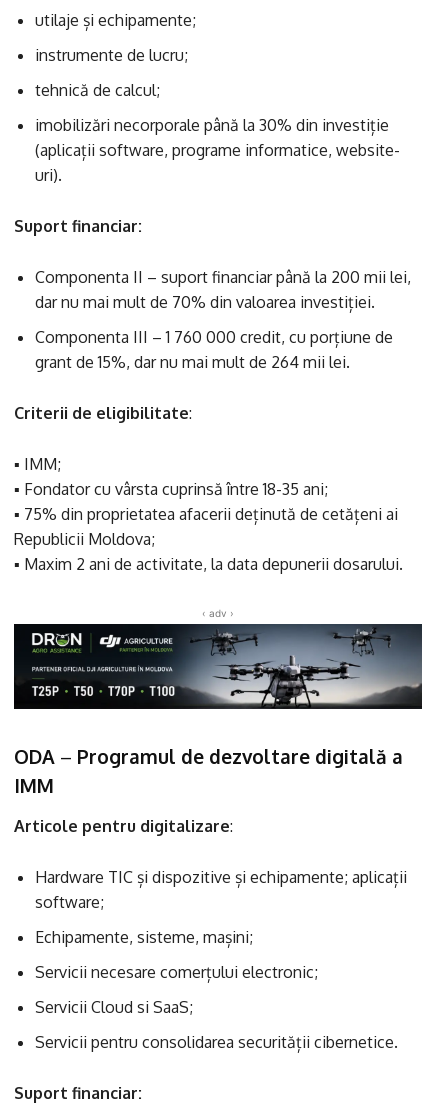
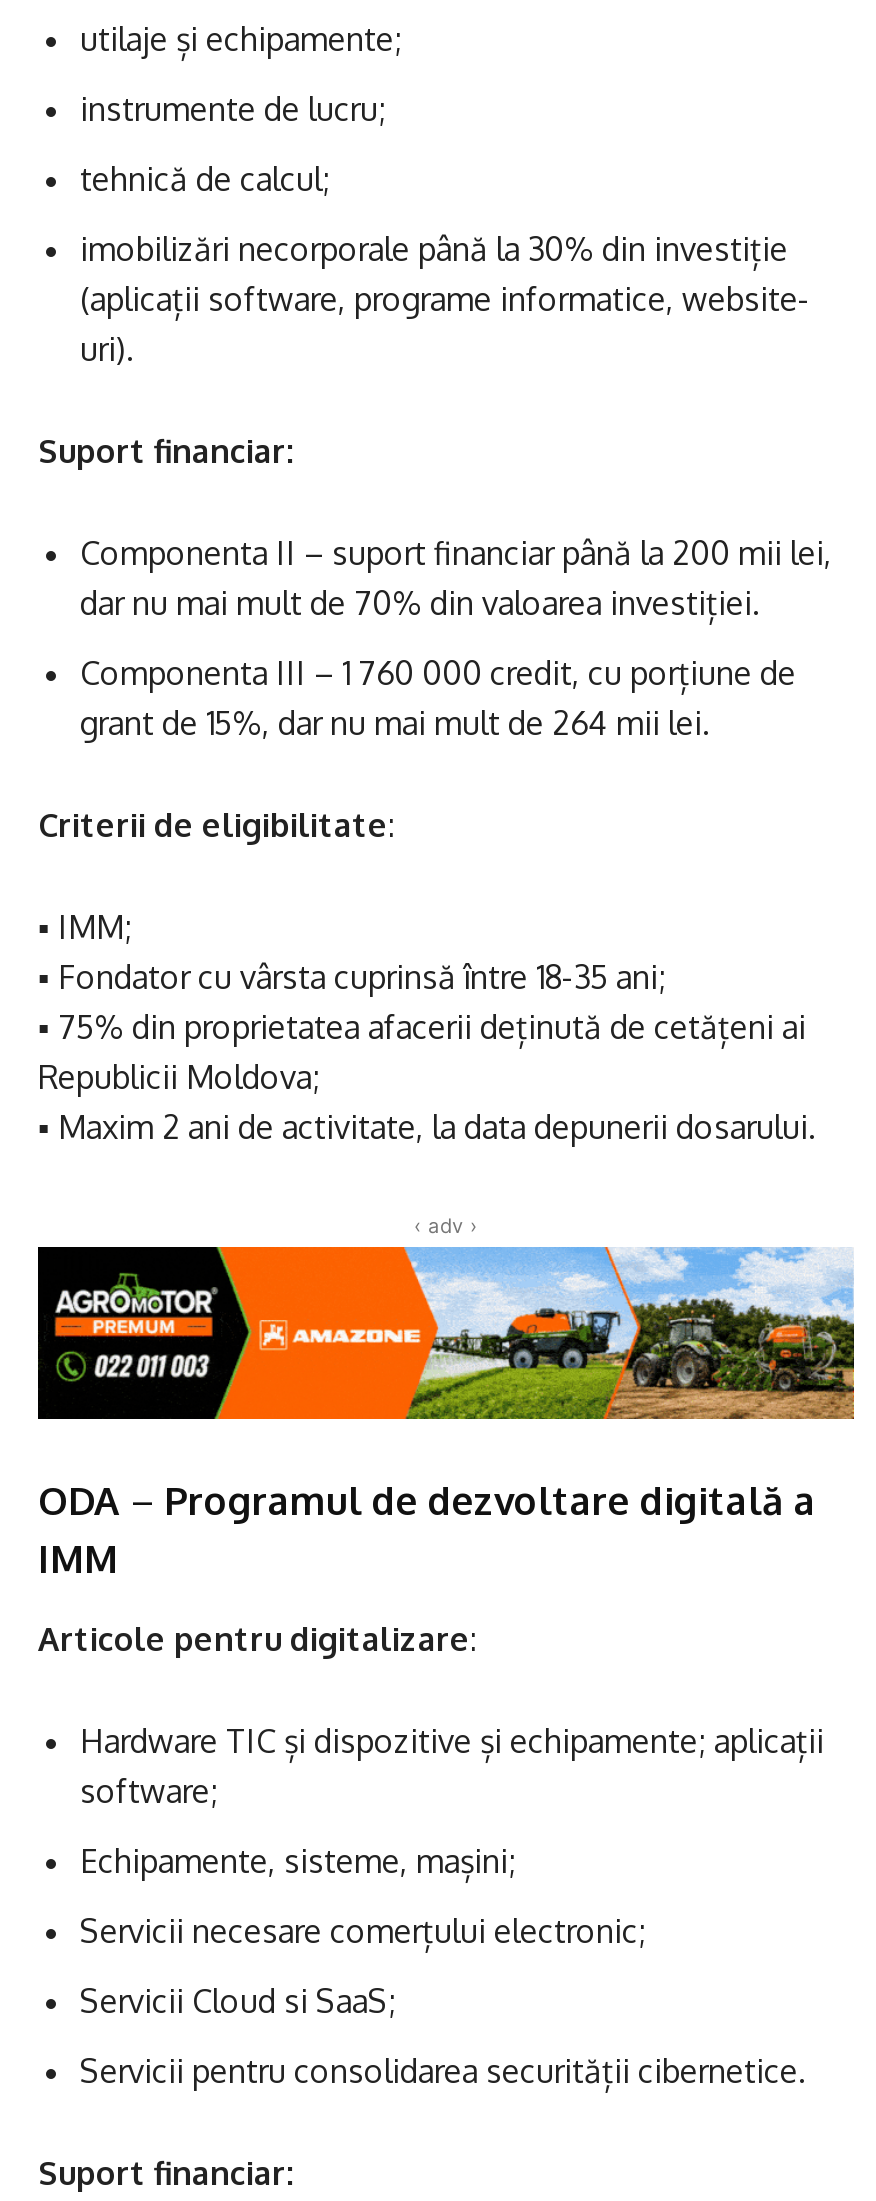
- [image]
+ [image]
